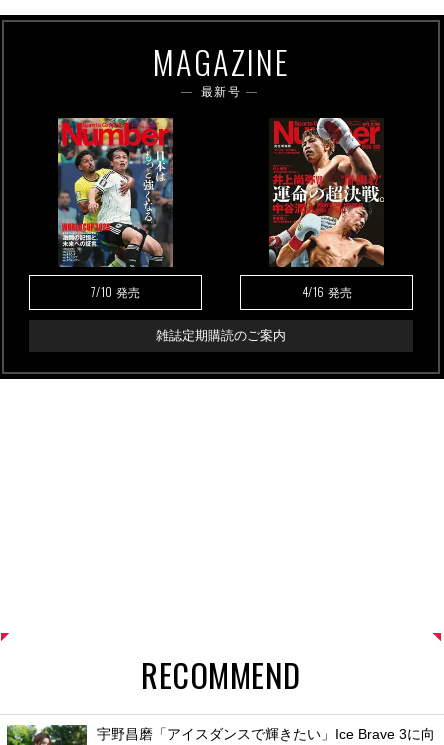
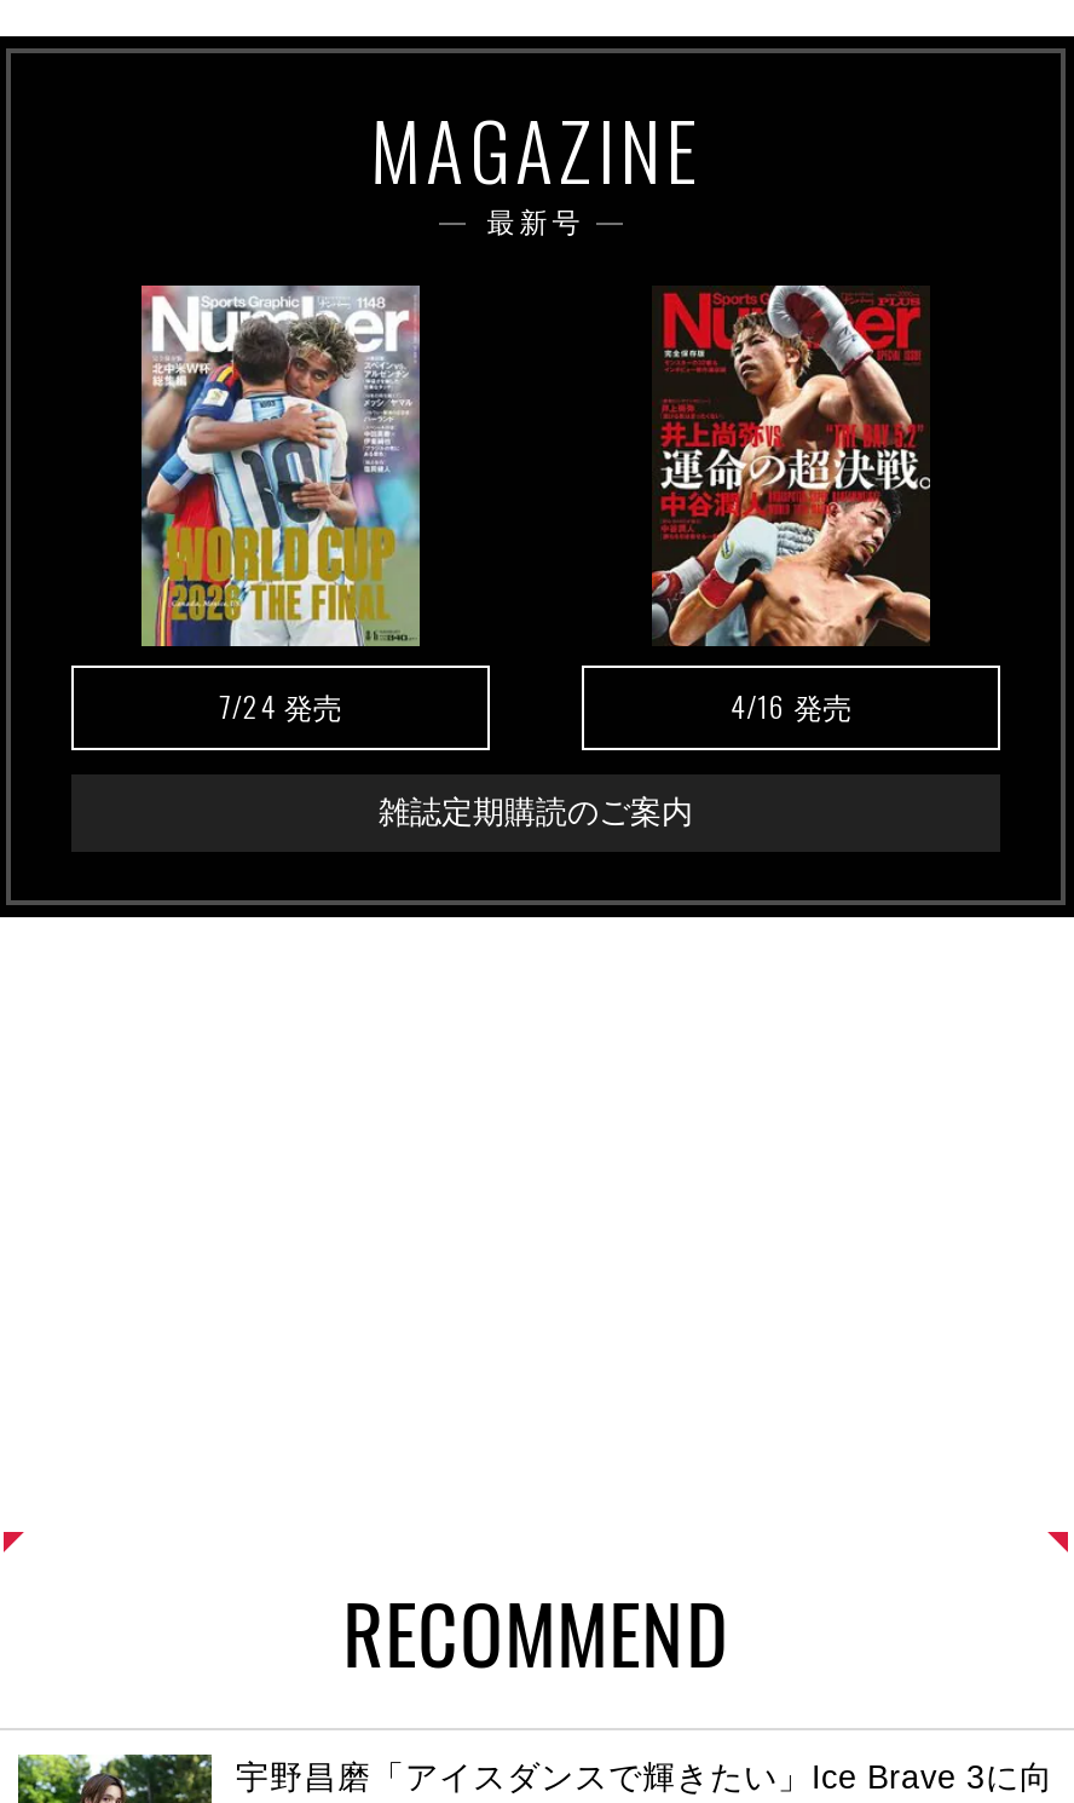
- [image]
- 7/10発売
+ [image]
+ 7/24発売
